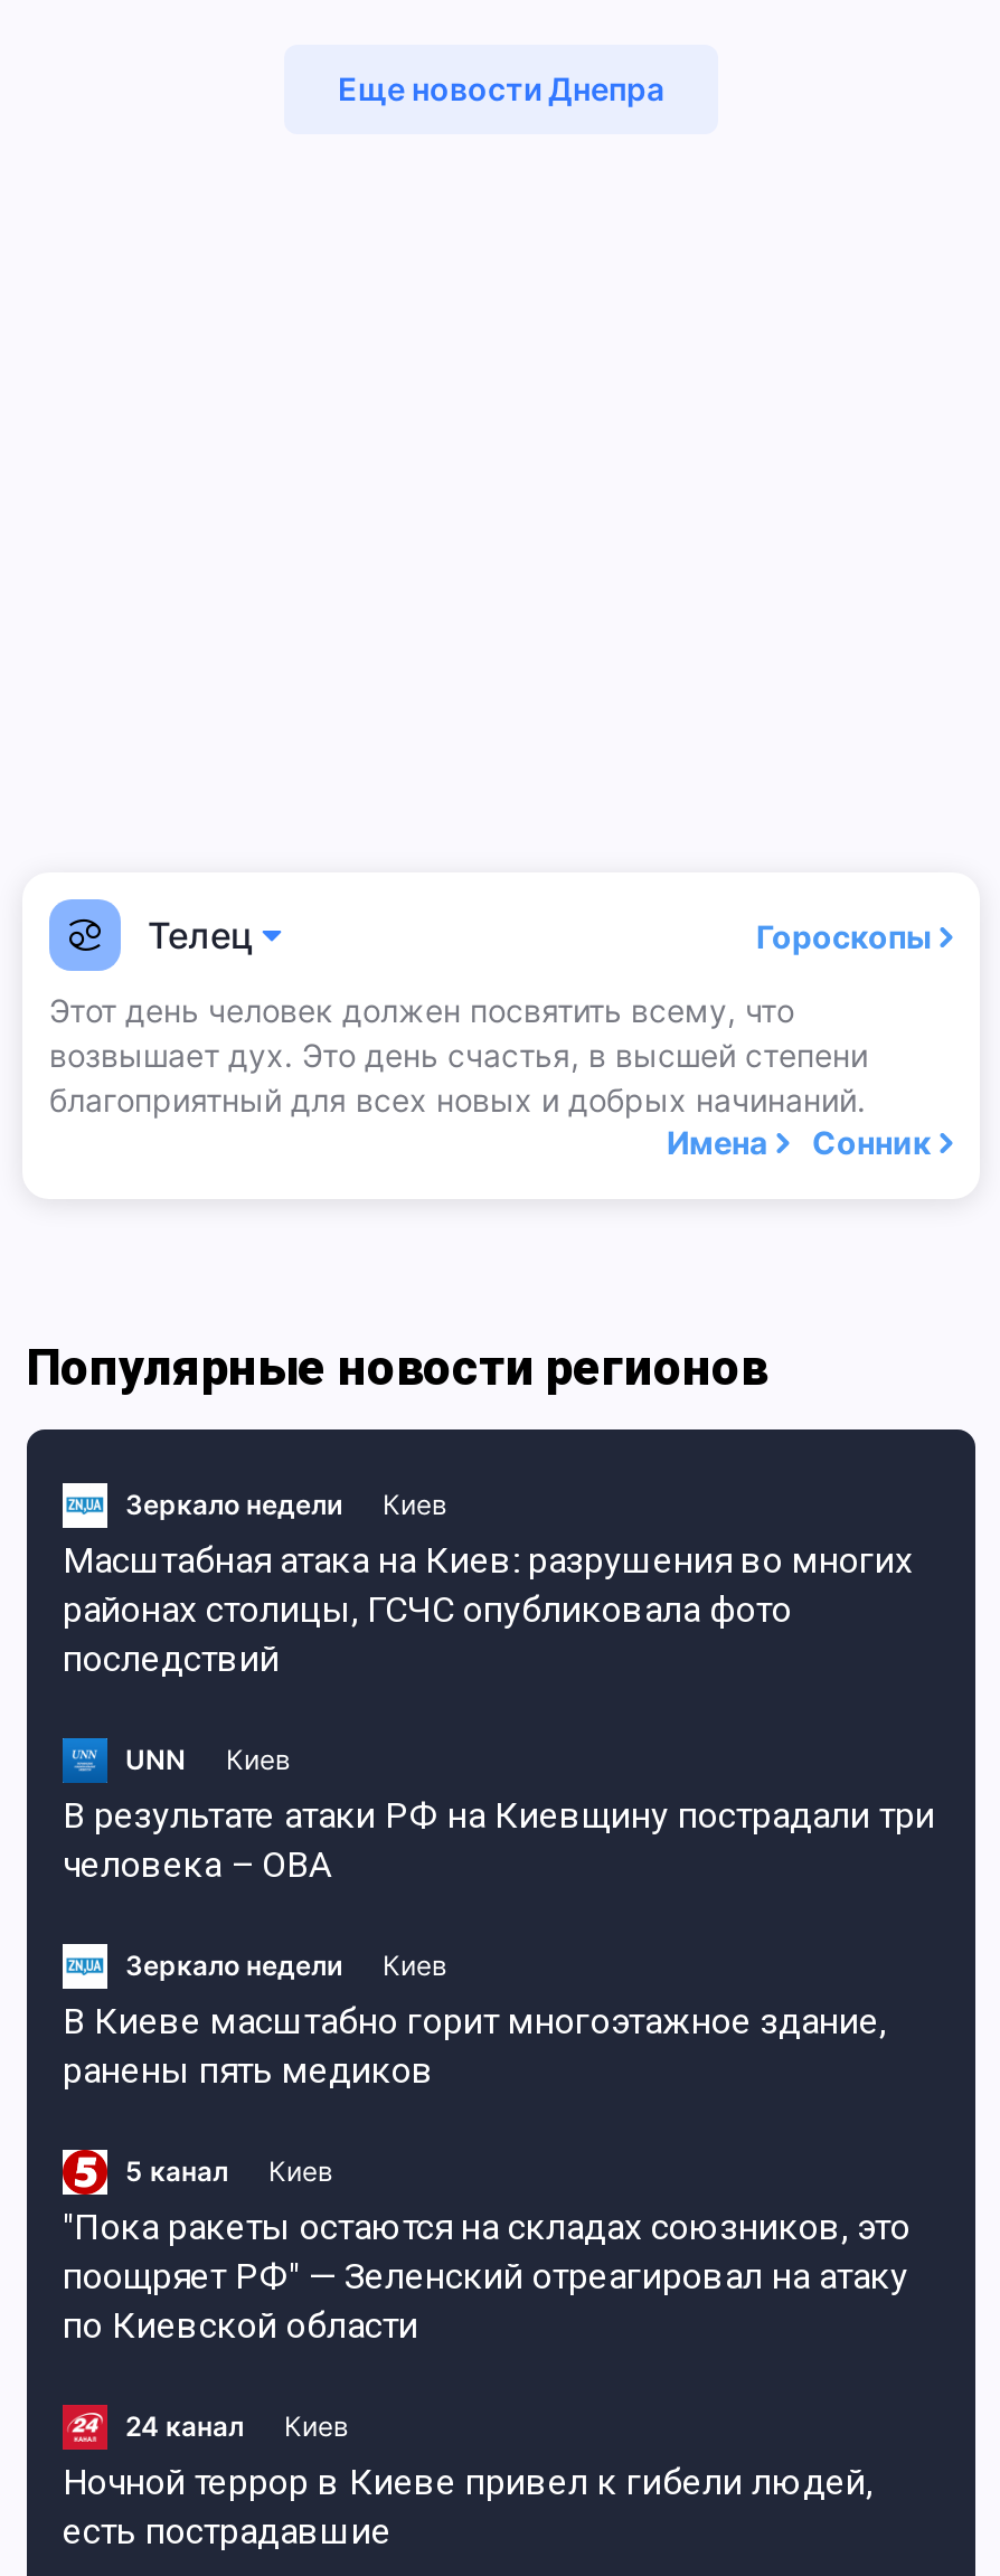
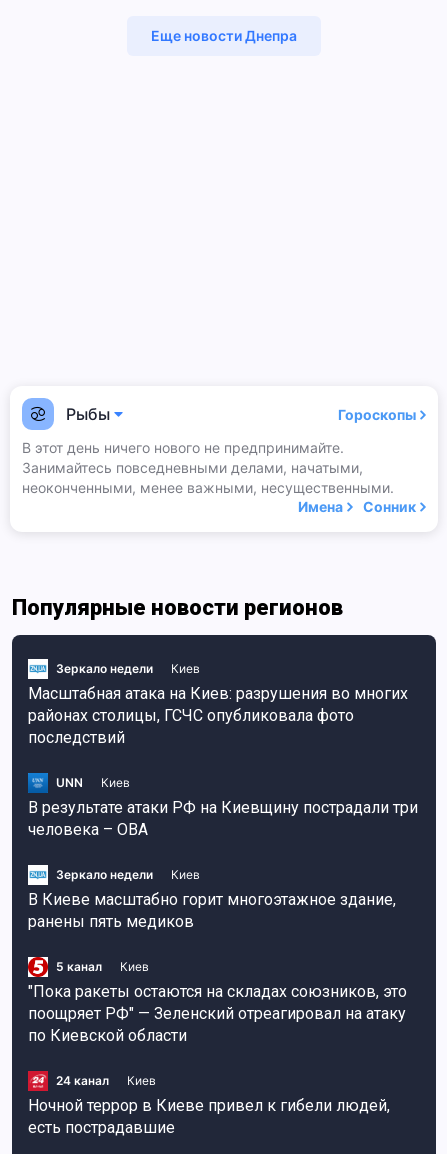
- Телец
+ Рыбы

- Этот день человек должен посвятить всему, что
- возвышает дух. Это день счастья, в высшей степени
- благоприятный для всех новых и добрых начинаний.
+ В этот день ничего нового не предпринимайте.
+ Занимайтесь повседневными делами, начатыми,
+ неоконченными, менее важными, несущественными.
